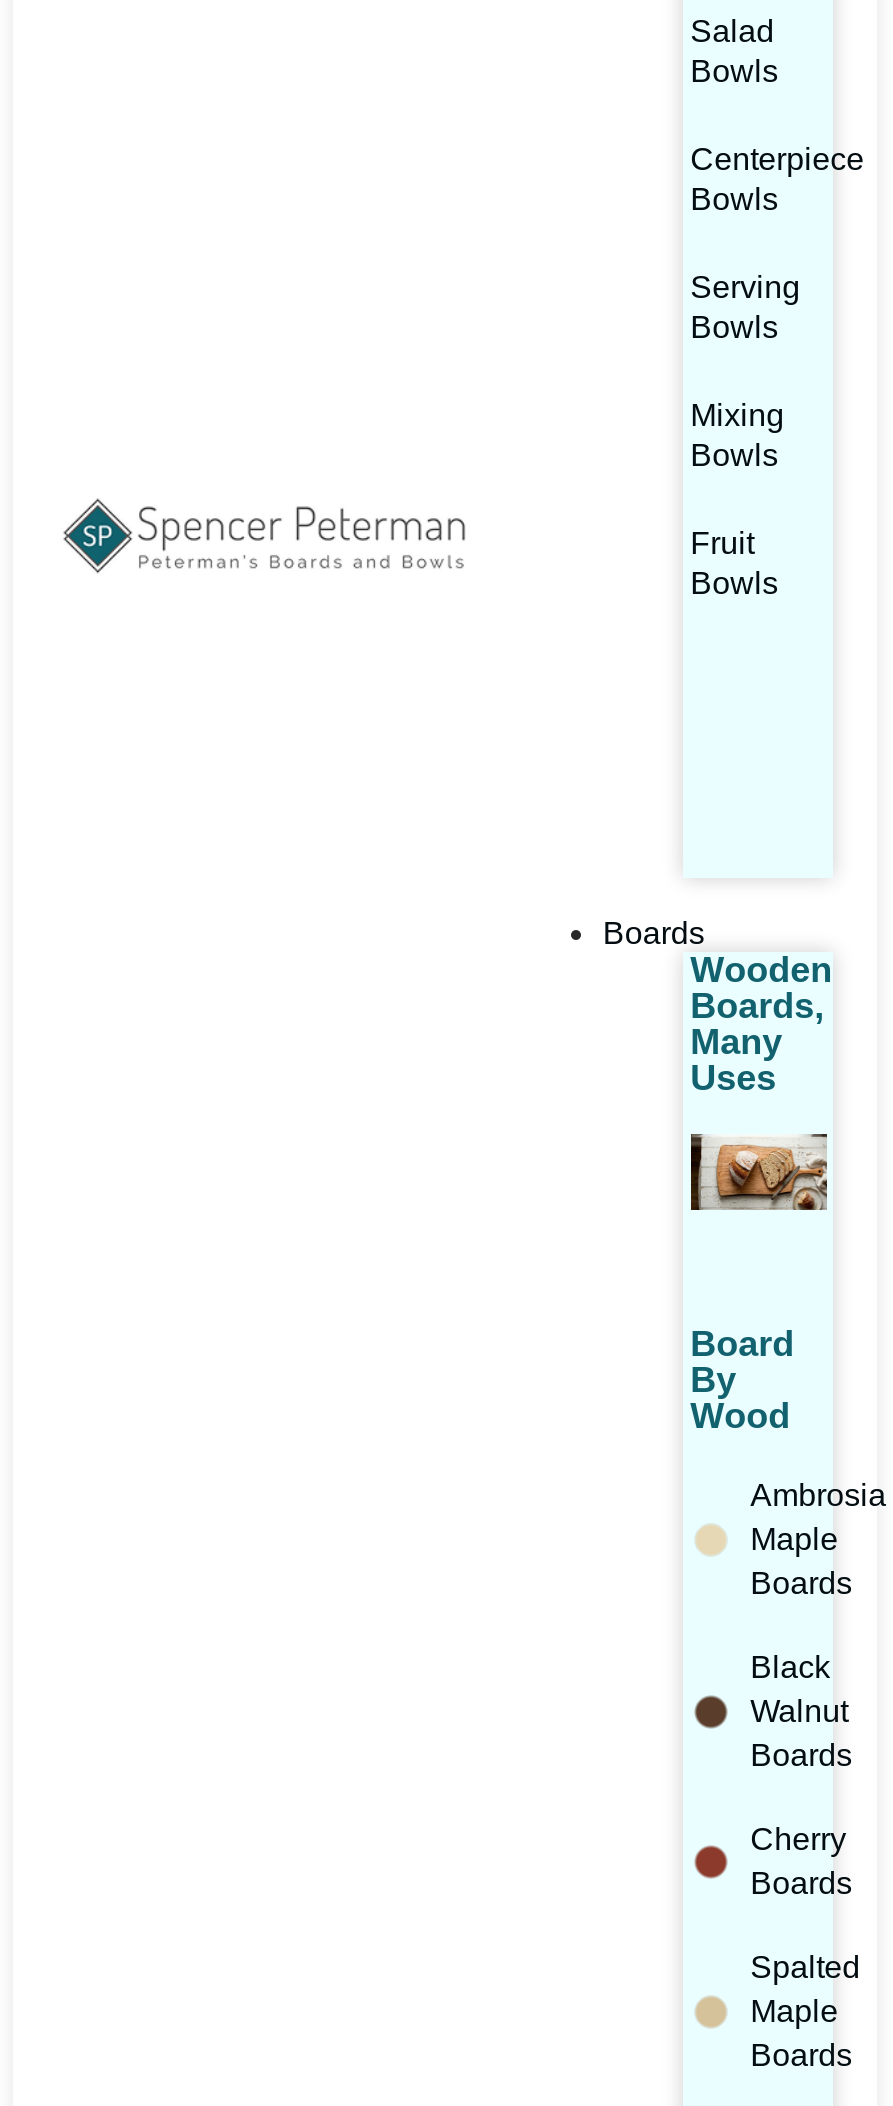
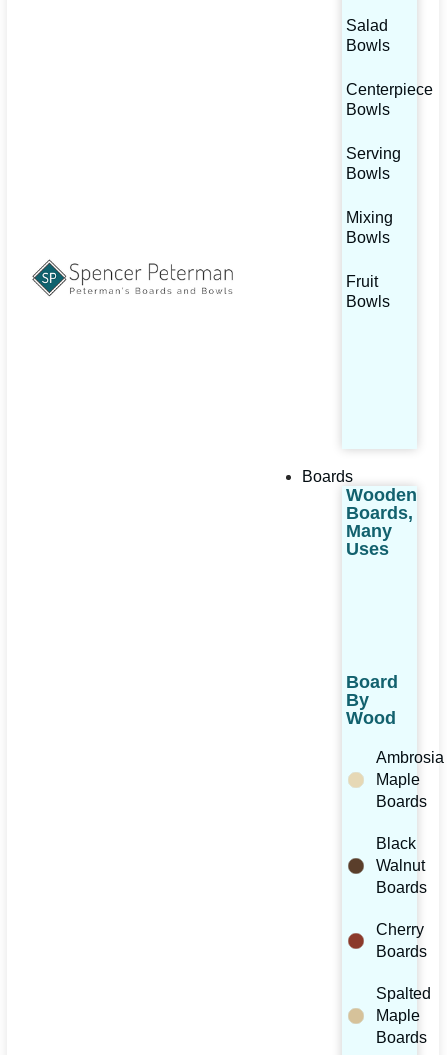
- [image]
